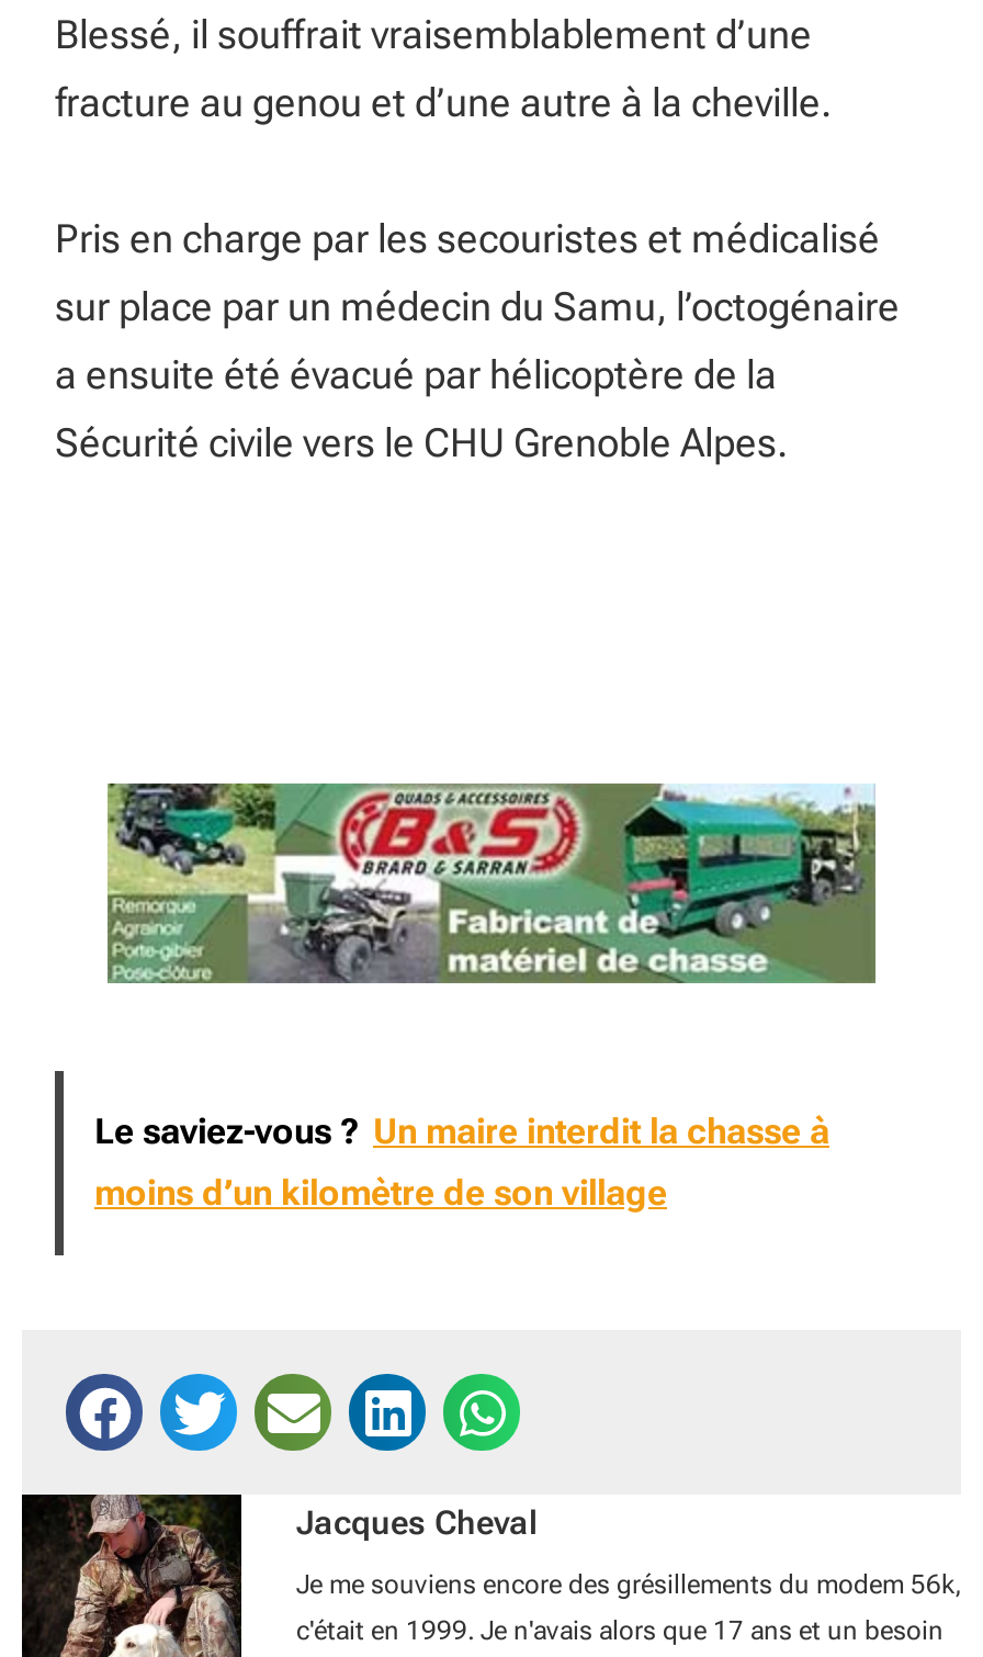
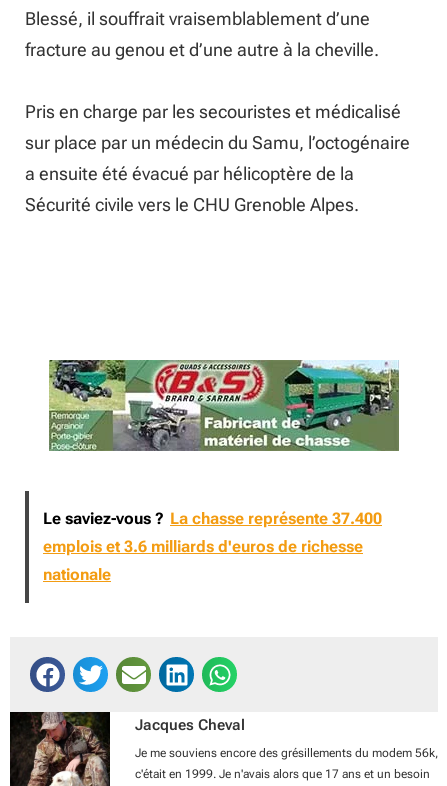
- Le saviez-vous ? Un maire interdit la chasse à
- moins d’un kilomètre de son village
+ Le saviez-vous ? La chasse représente 37.400
+ emplois et 3.6 milliards d'euros de richesse
+ nationale
